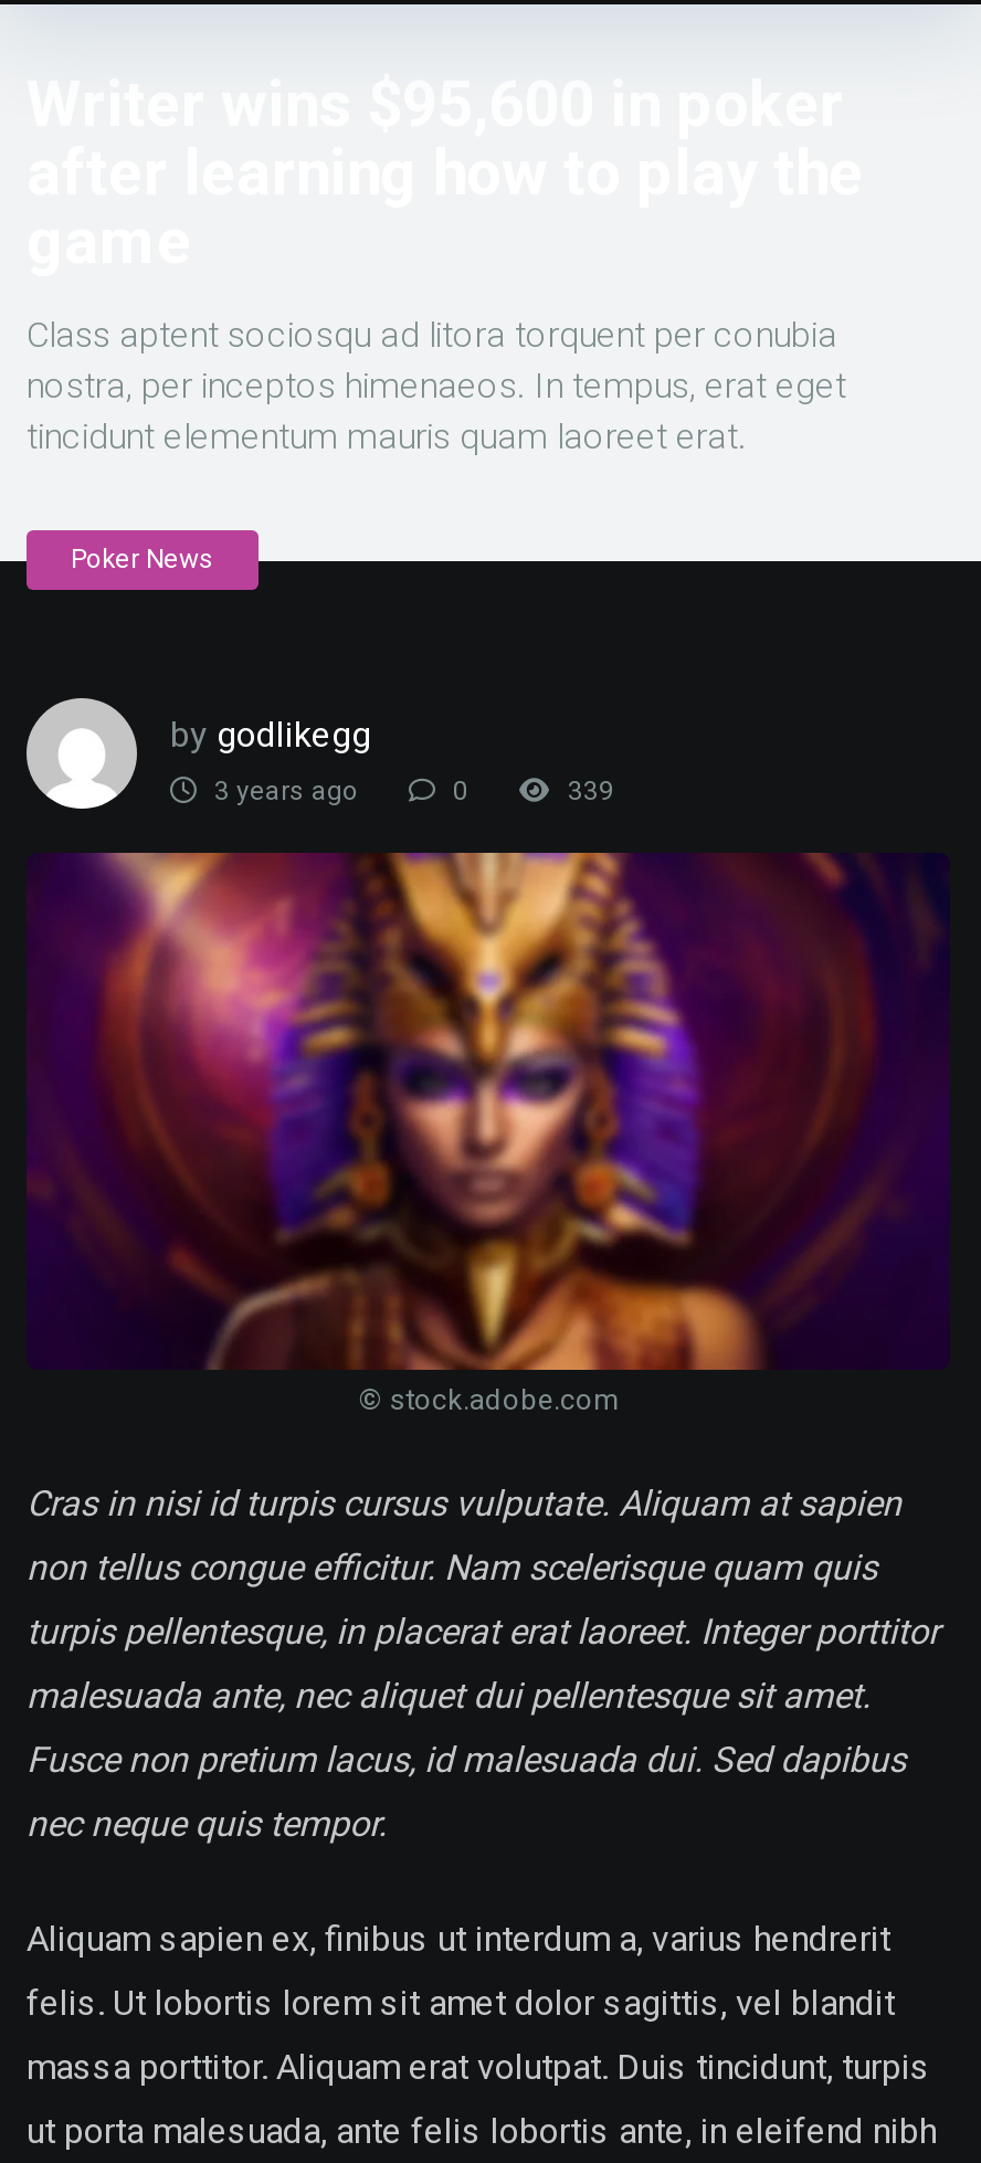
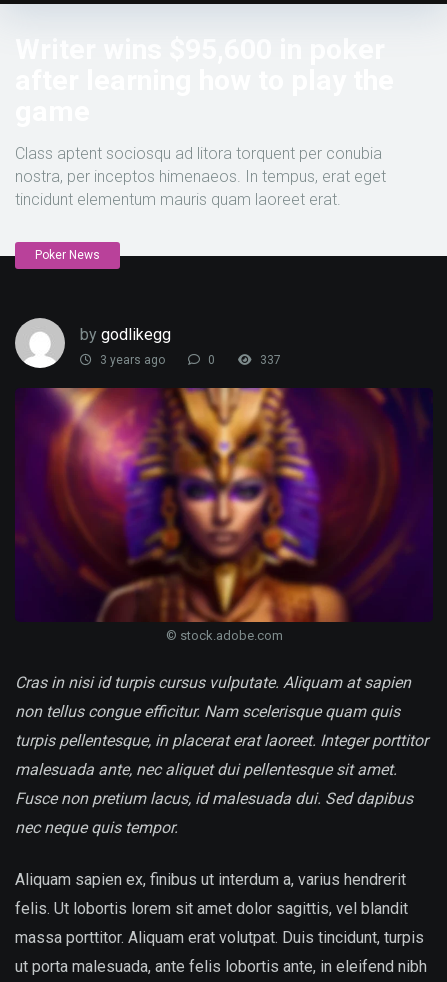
- 339
+ 337
